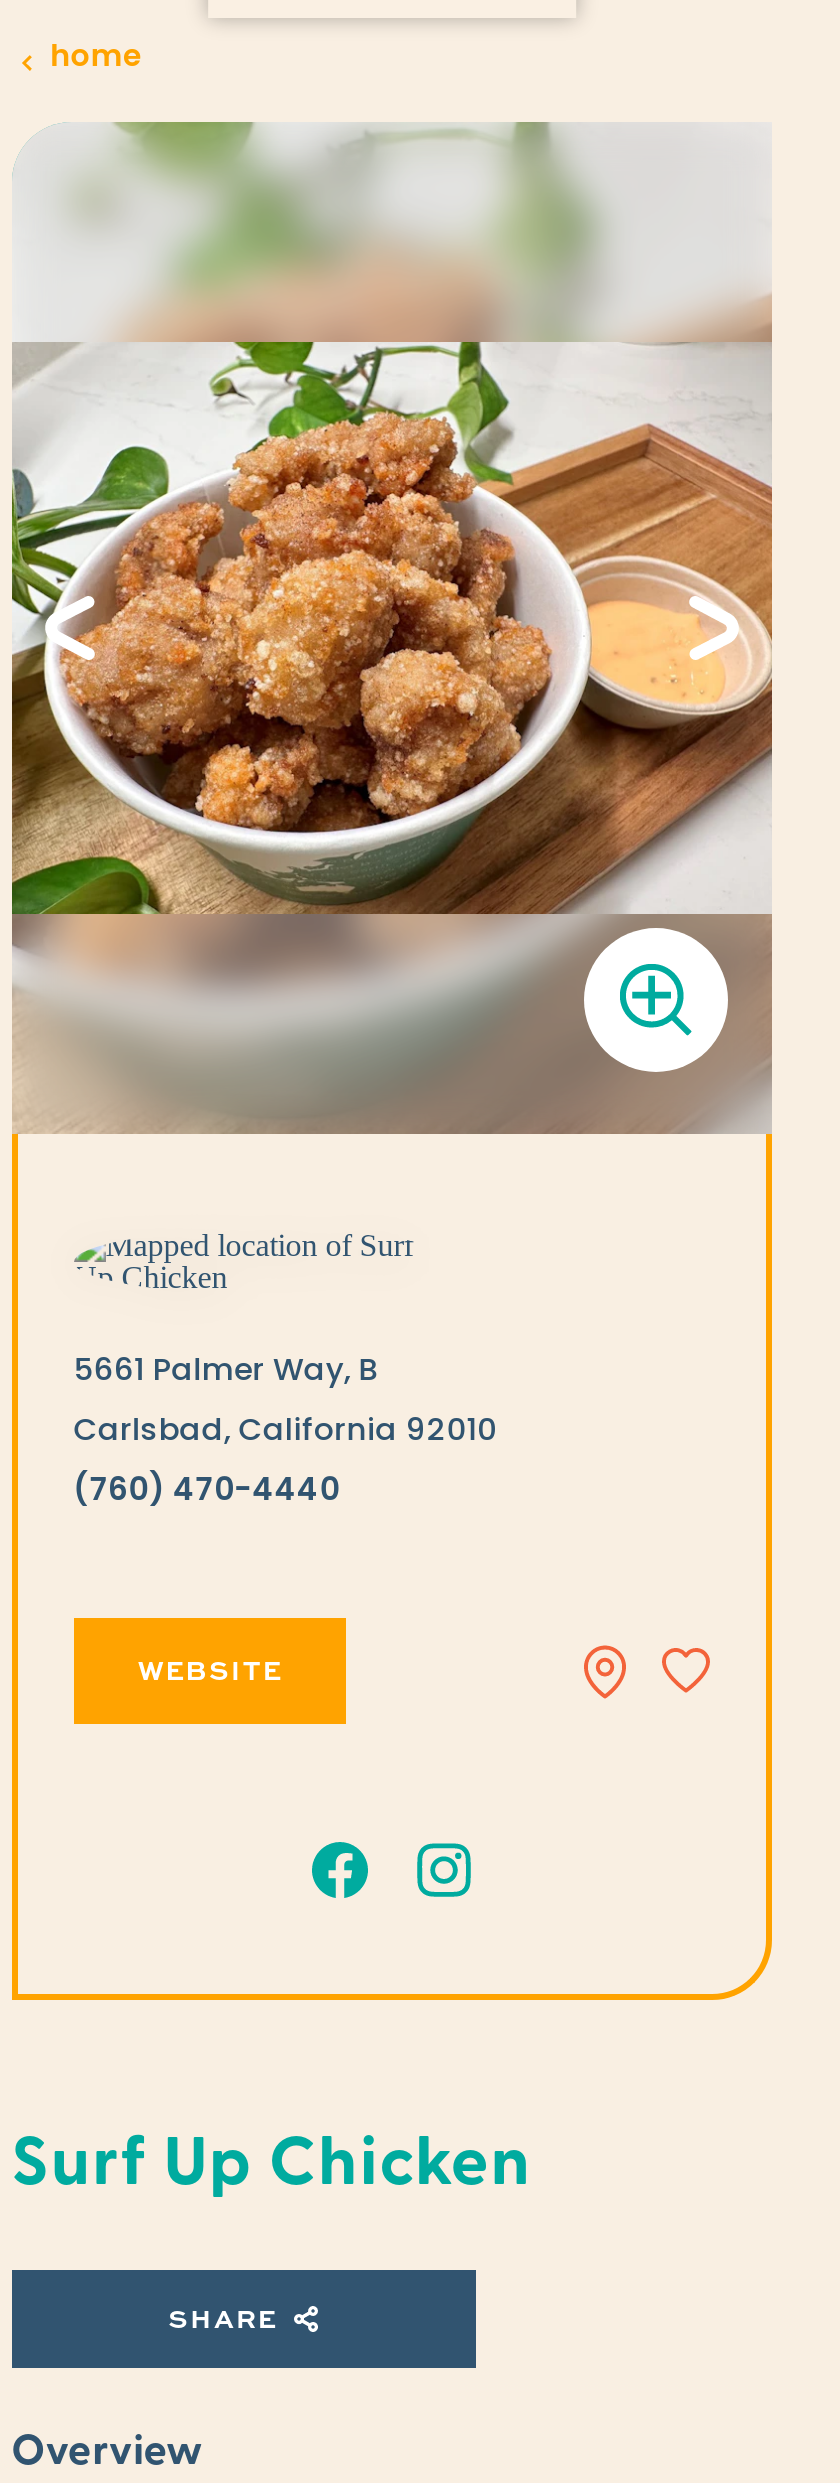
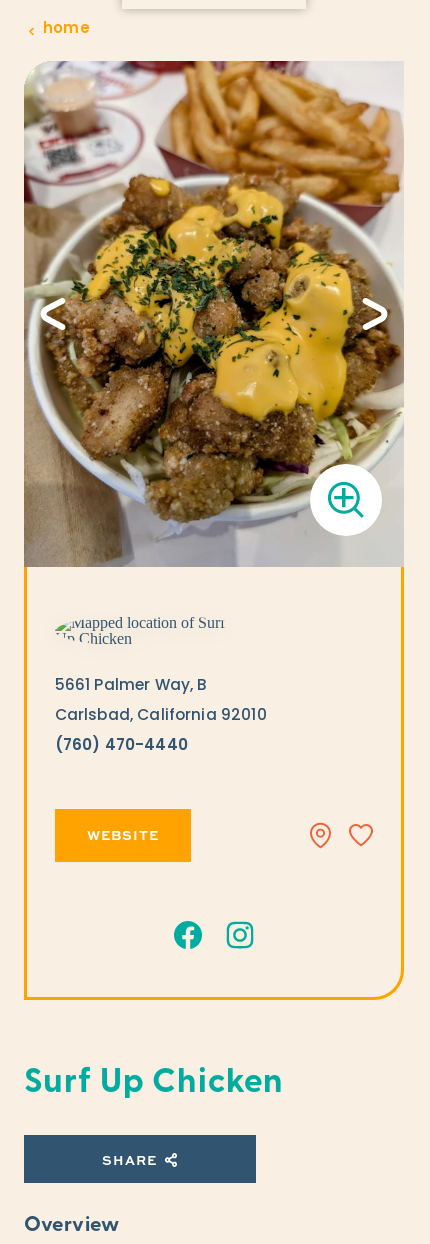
- [image]
+ [image]
